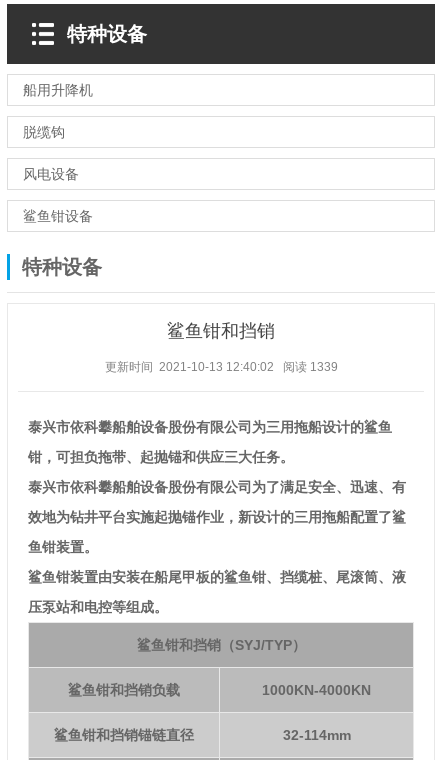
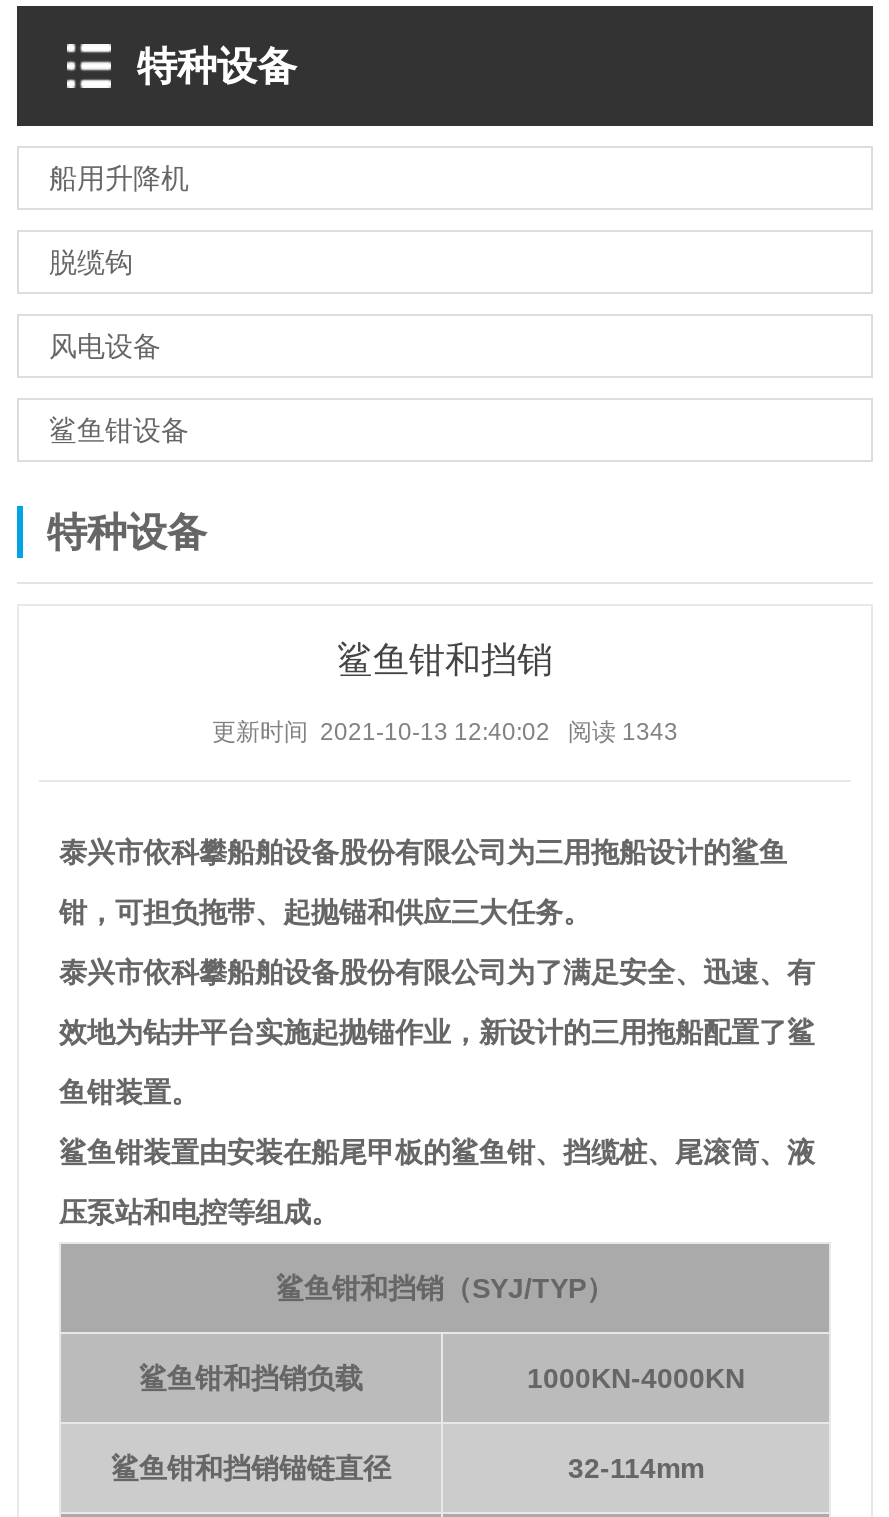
- 更新时间 2021-10-13 12:40:02 阅读1339
+ 更新时间 2021-10-13 12:40:02 阅读1343
